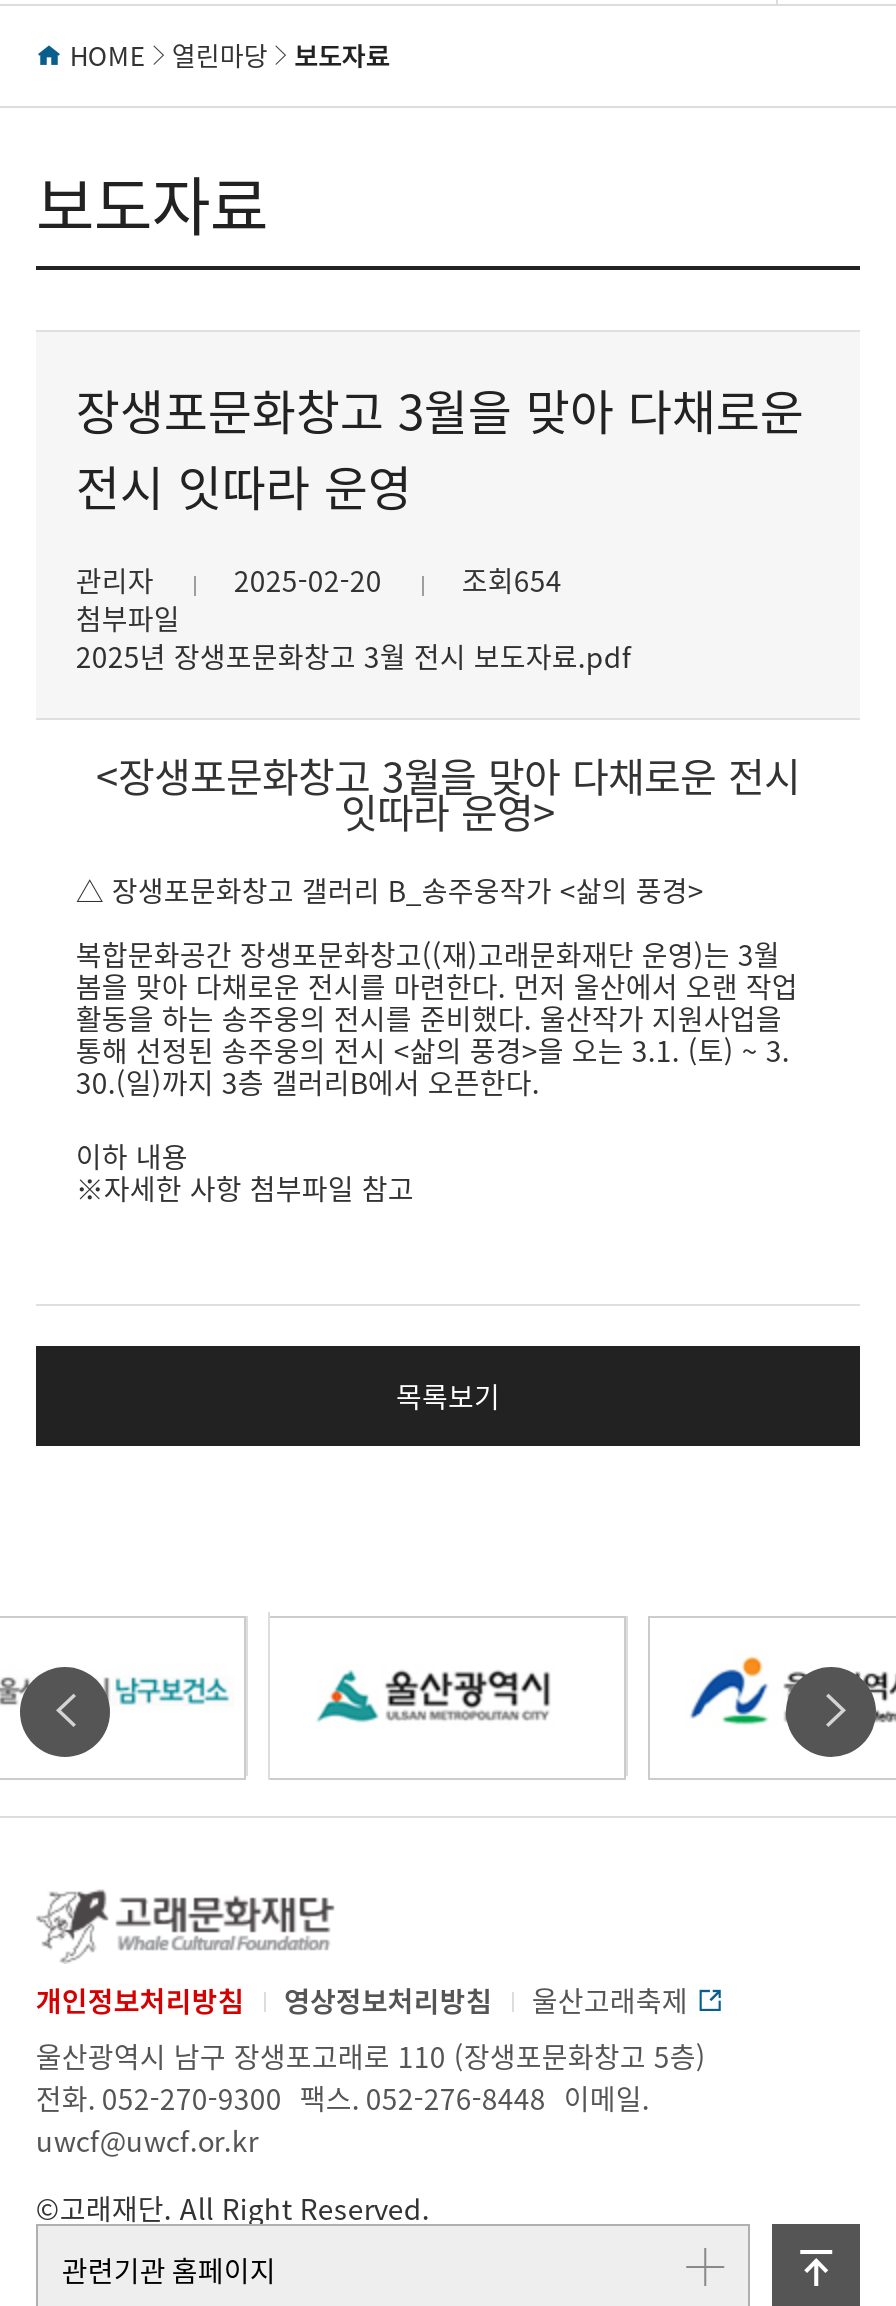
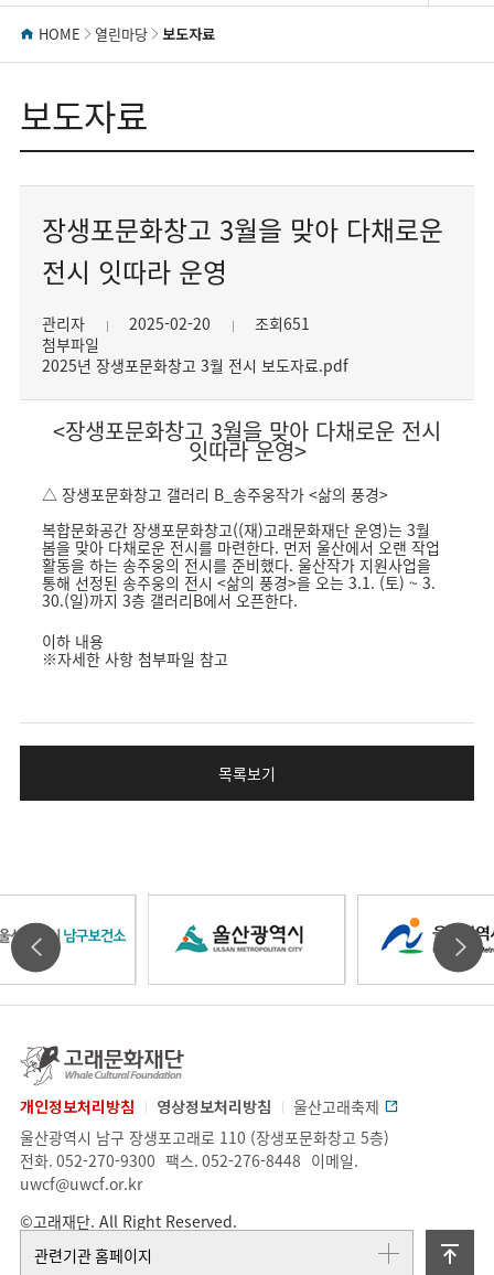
- 관리자 2025-02-20 조회654
+ 관리자 2025-02-20 조회651
